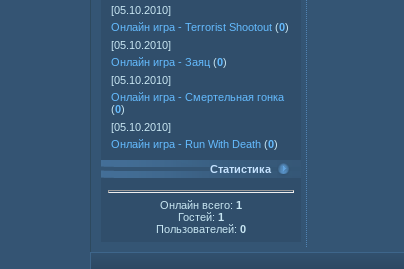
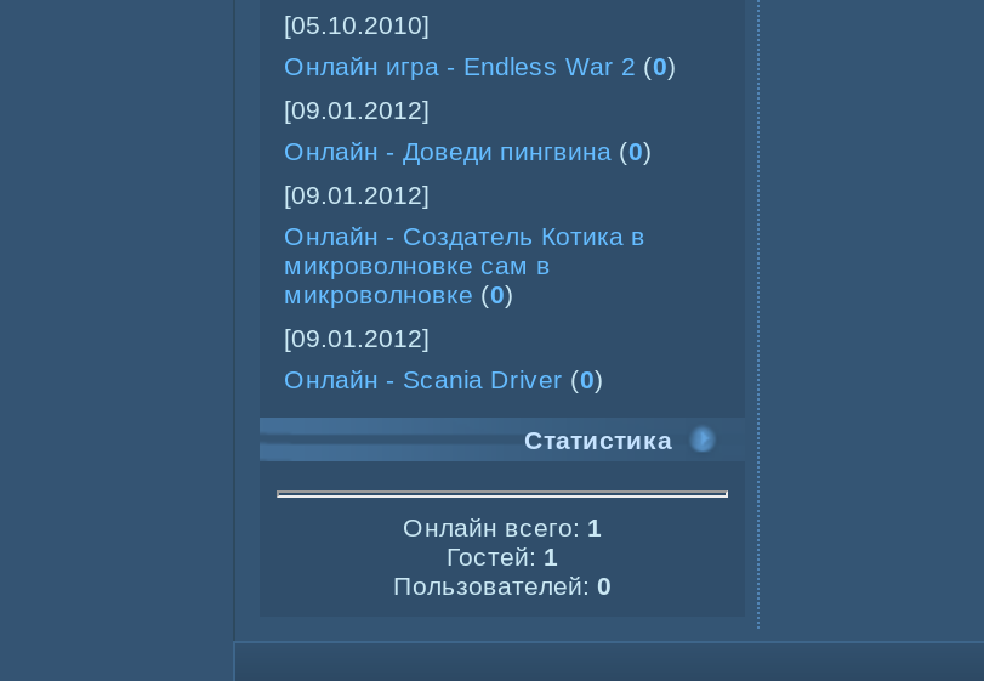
- Онлайн игра - Terrorist Shootout (0)
+ Онлайн игра - Endless War 2 (0)

- [05.10.2010]
- Онлайн игра - Заяц (0)
+ [09.01.2012]
+ Онлайн - Доведи пингвина (0)

- [05.10.2010]
- Онлайн игра - Смертельная гонка
- (0)
+ [09.01.2012]
+ Онлайн - Создатель Котика в
+ микроволновке сам в
+ микроволновке (0)

- [05.10.2010]
- Онлайн игра - Run With Death (0)
+ [09.01.2012]
+ Онлайн - Scania Driver (0)
